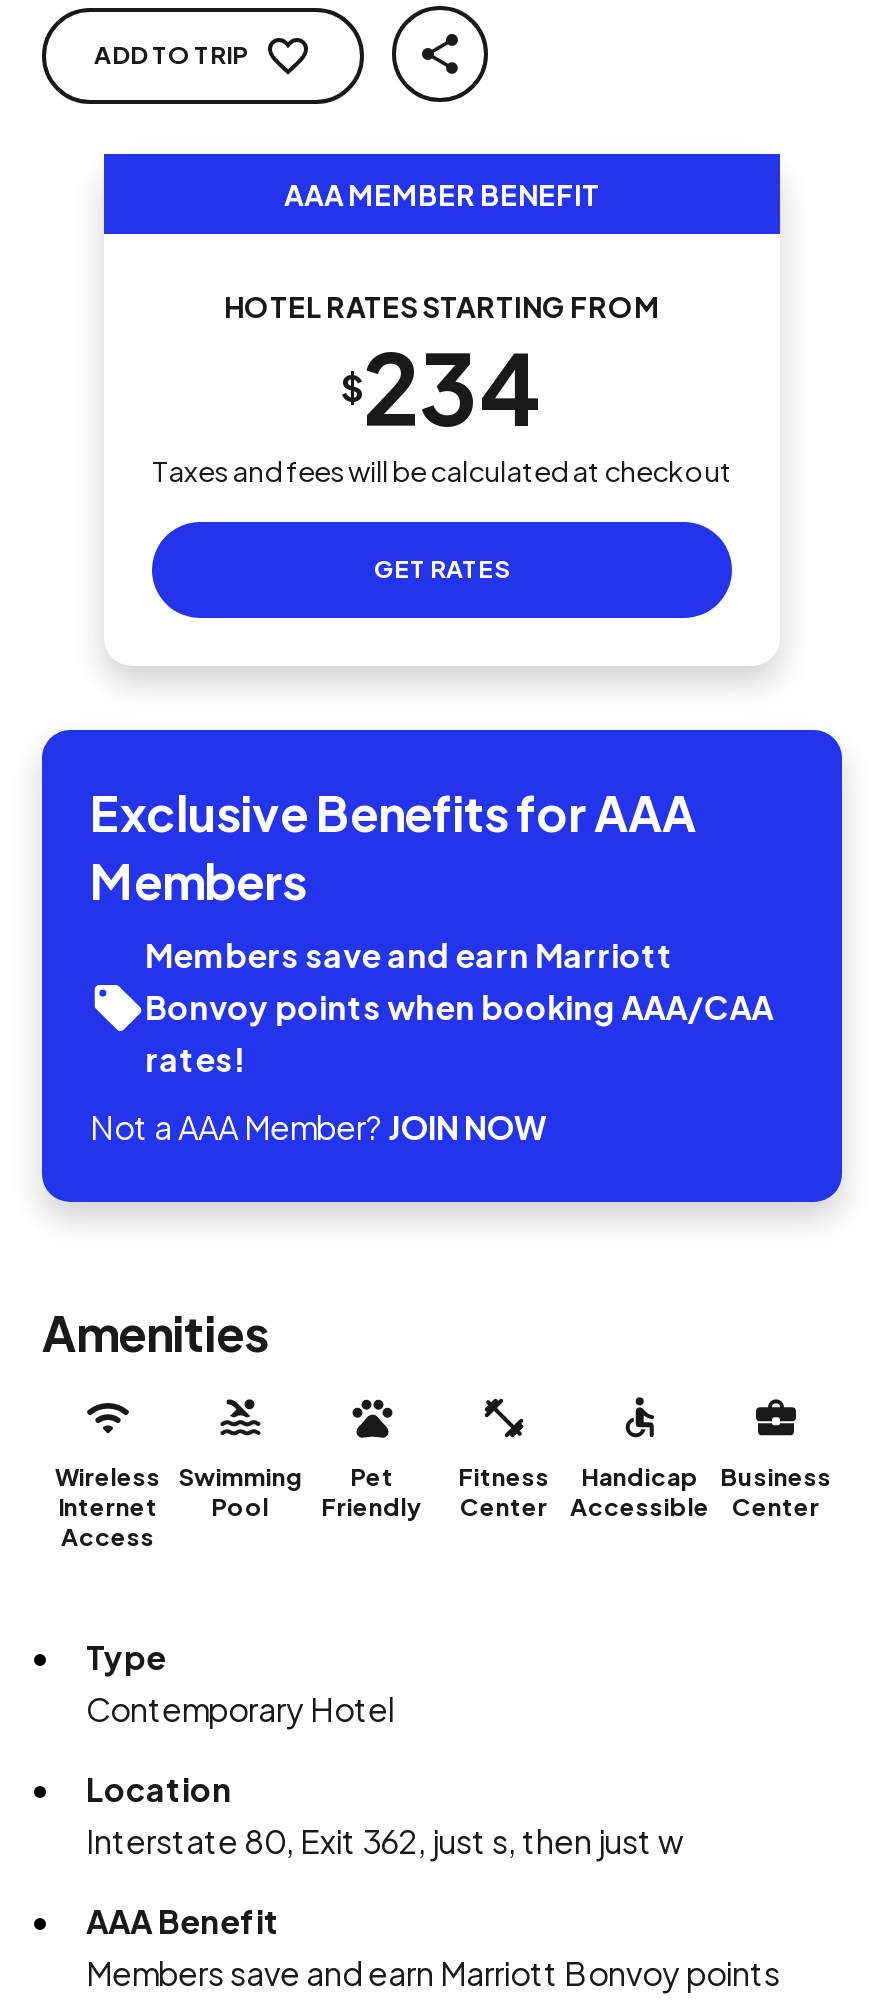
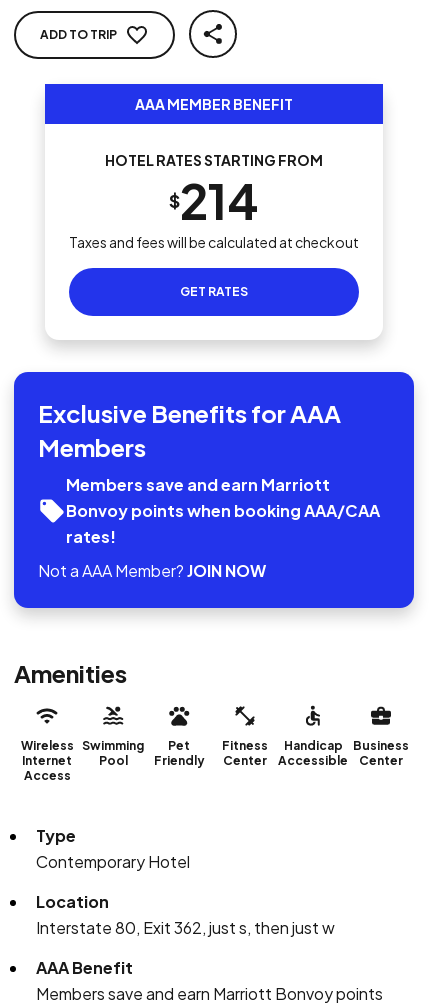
- $234
+ $214
